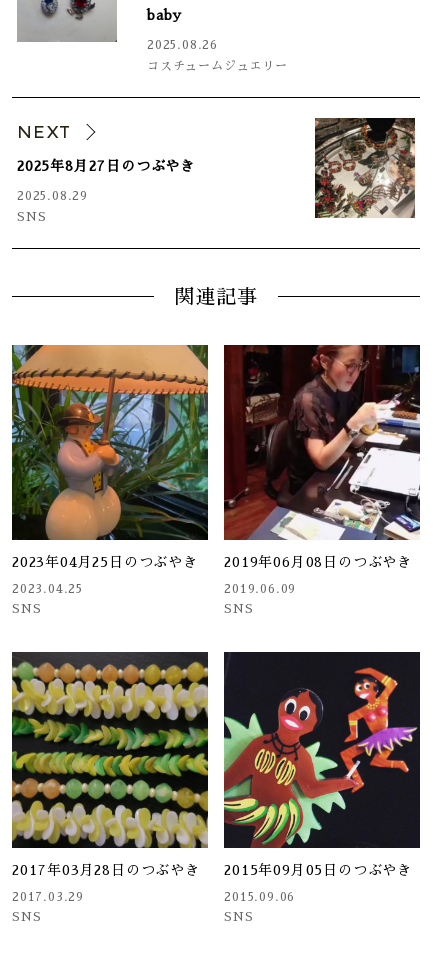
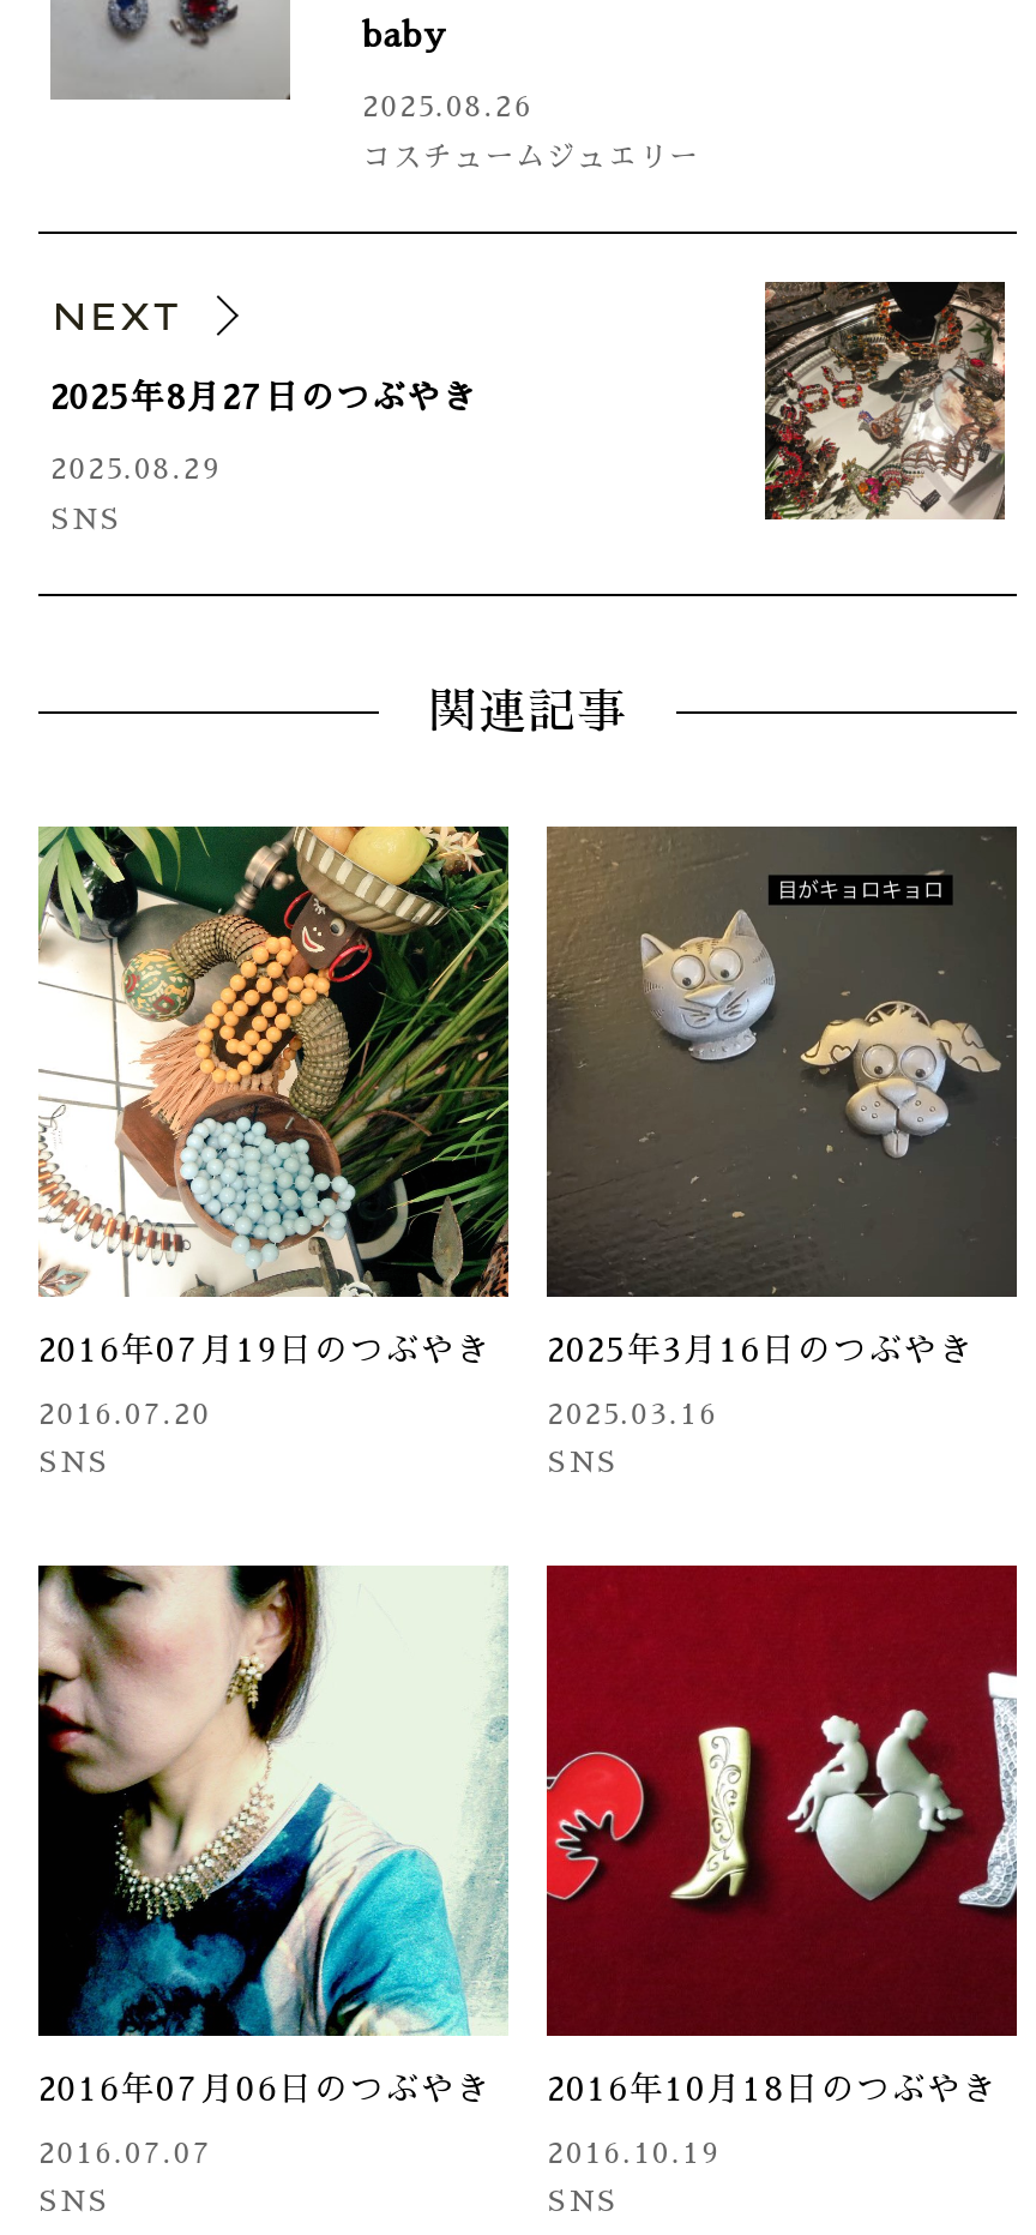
- [image]
- 2023年04月25日のつぶやき
+ [image]
+ 2016年07月19日のつぶやき

- [image]
- 2019年06月08日のつぶやき
+ [image]
+ 2025年3月16日のつぶやき

- 2023.04.25
+ 2016.07.20

- 2019.06.09
+ 2025.03.16

- [image]
- 2017年03月28日のつぶやき
+ [image]
+ 2016年07月06日のつぶやき

- [image]
- 2015年09月05日のつぶやき
+ [image]
+ 2016年10月18日のつぶやき

- 2017.03.29
+ 2016.07.07

- 2015.09.06
+ 2016.10.19
